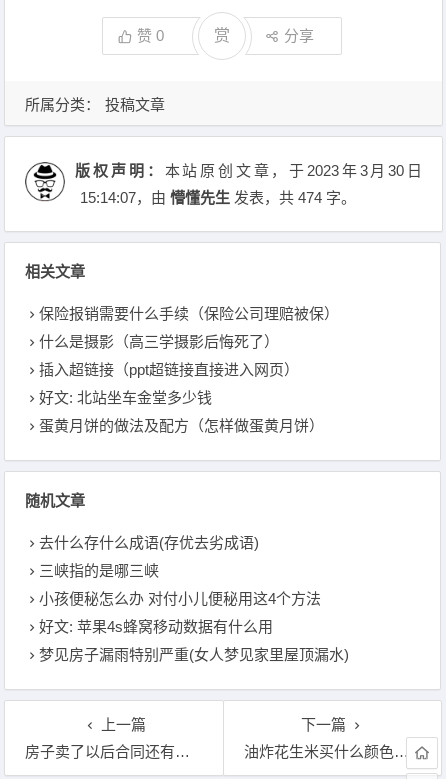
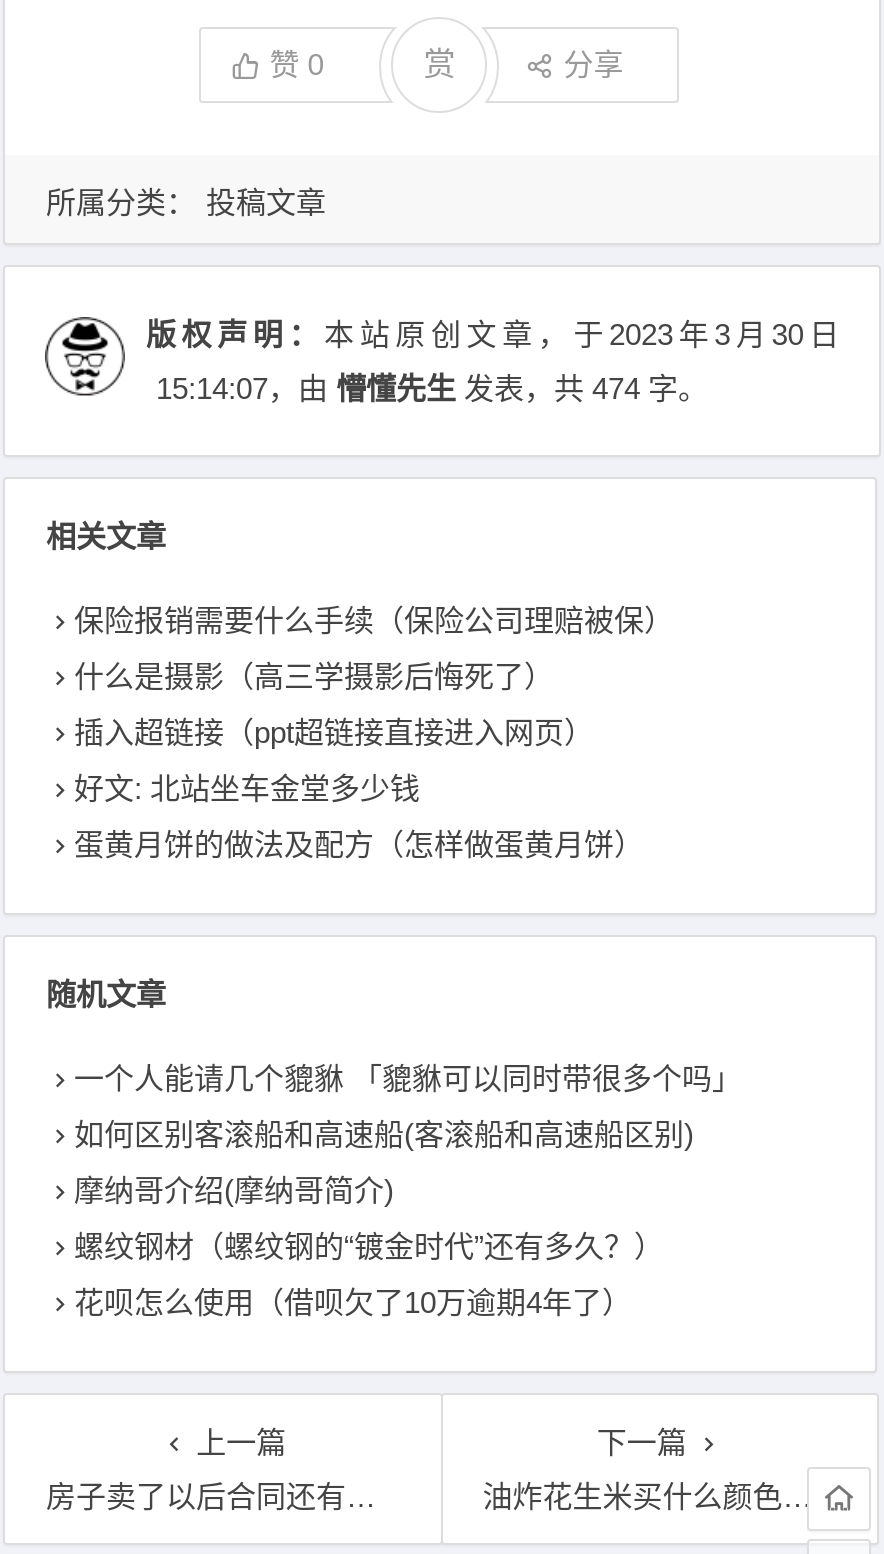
- 去什么存什么成语(存优去劣成语)
+ 一个人能请几个貔貅 「貔貅可以同时带很多个吗」

- 三峡指的是哪三峡
+ 如何区别客滚船和高速船(客滚船和高速船区别)

- 小孩便秘怎么办 对付小儿便秘用这4个方法
+ 摩纳哥介绍(摩纳哥简介)

- 好文: 苹果4s蜂窝移动数据有什么用
+ 螺纹钢材（螺纹钢的“镀金时代”还有多久？）

- 梦见房子漏雨特别严重(女人梦见家里屋顶漏水)
+ 花呗怎么使用（借呗欠了10万逾期4年了）
